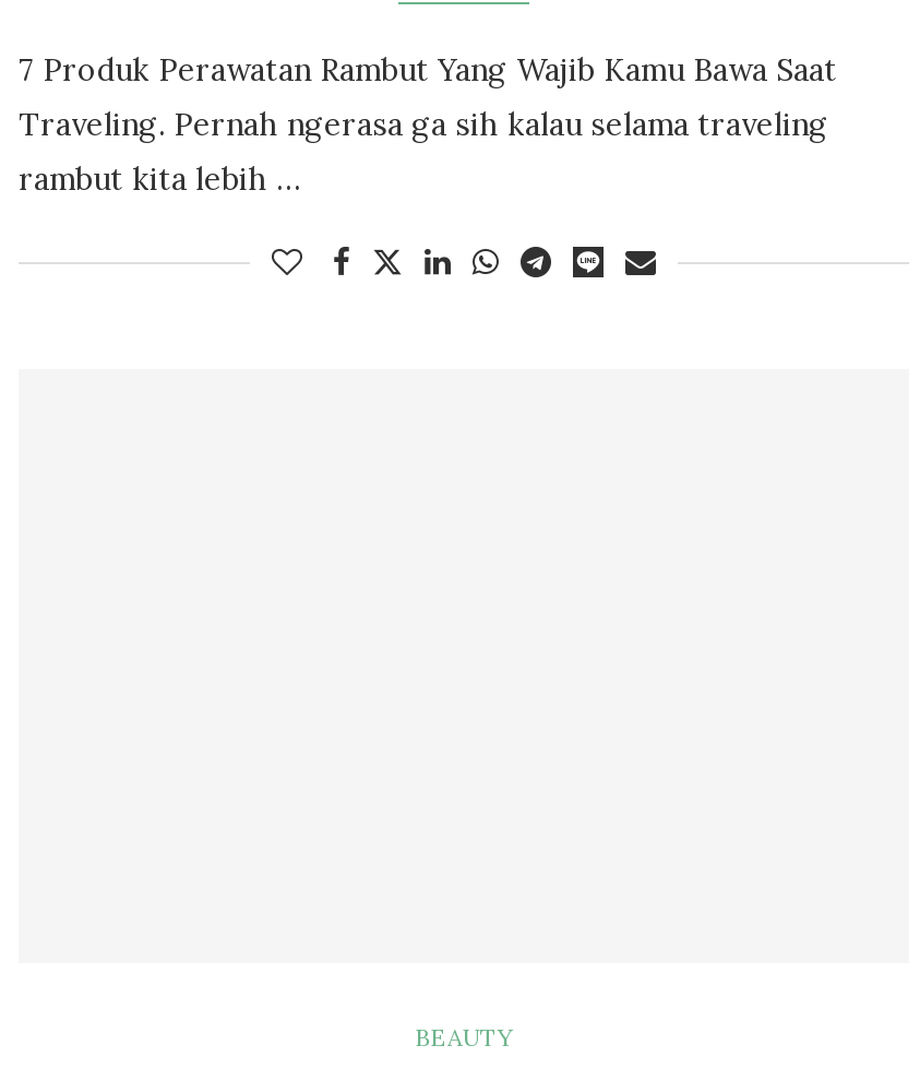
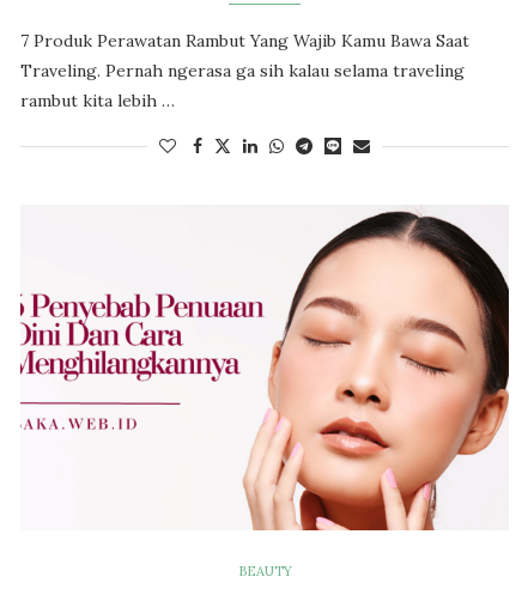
+ [image]
